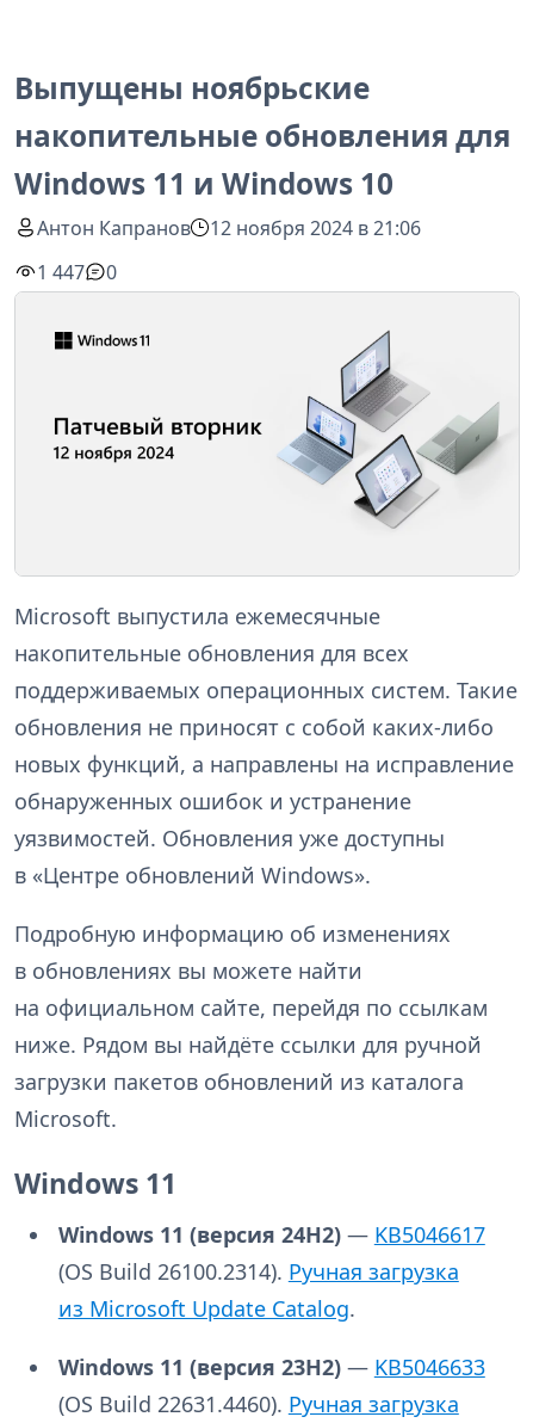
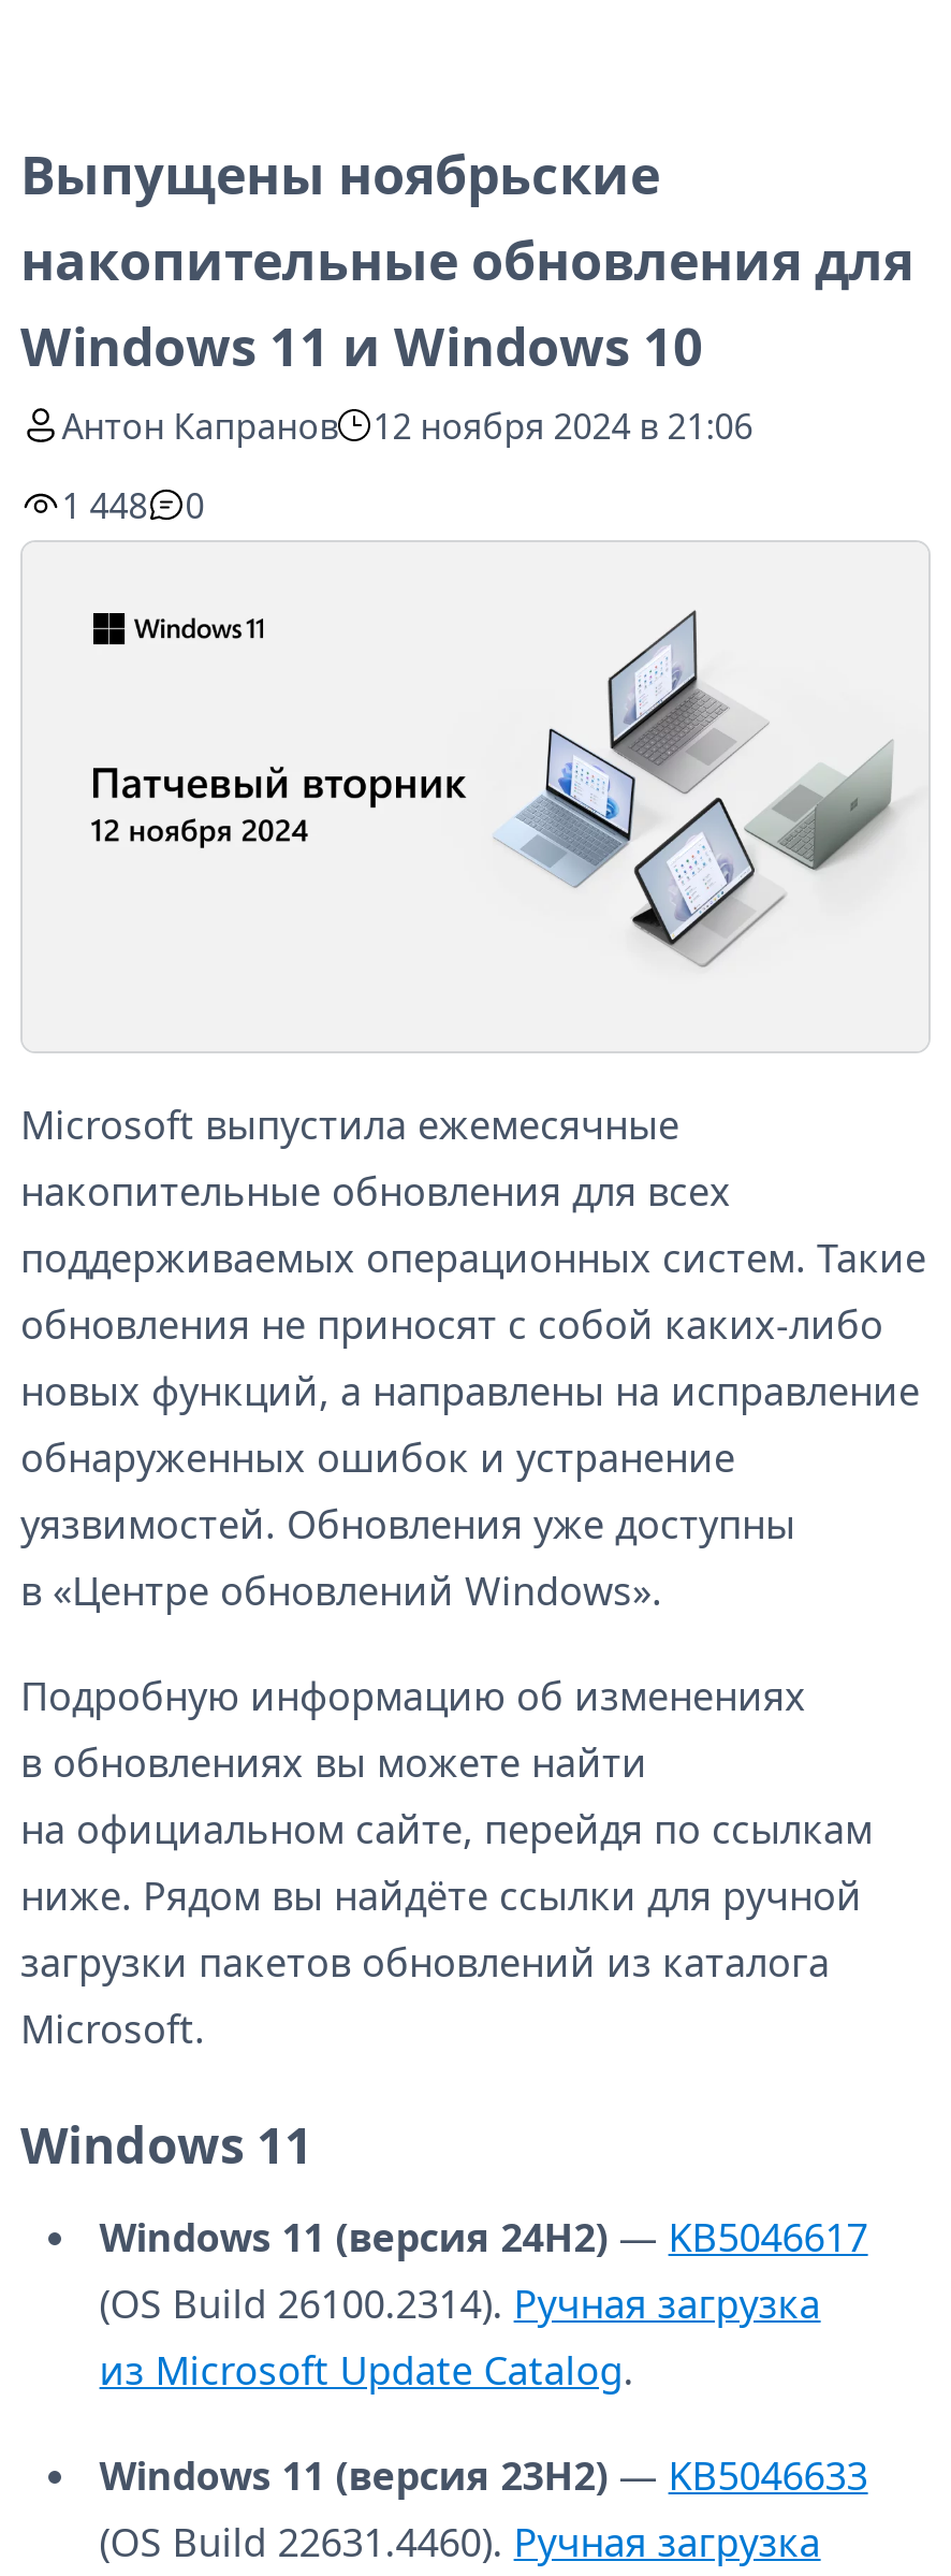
- 1 447 0
+ 1 448 0
